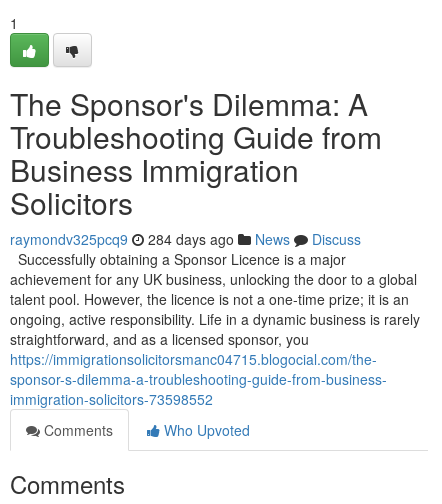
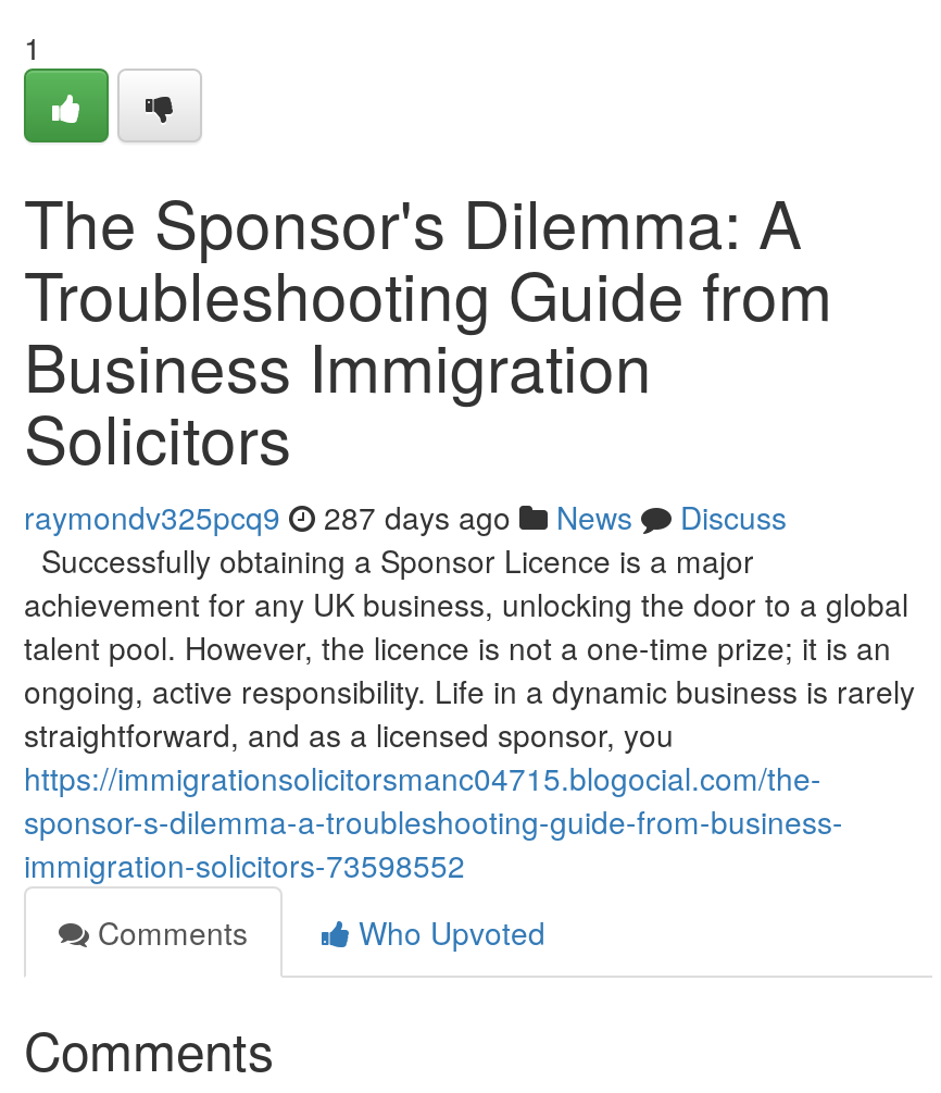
- raymondv325pcq9 284 days ago News Discuss
+ raymondv325pcq9 287 days ago News Discuss
